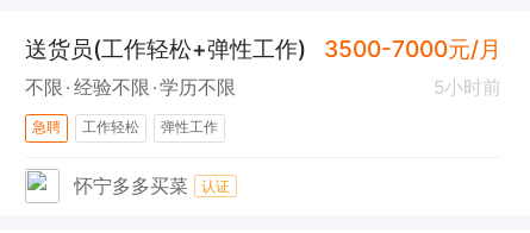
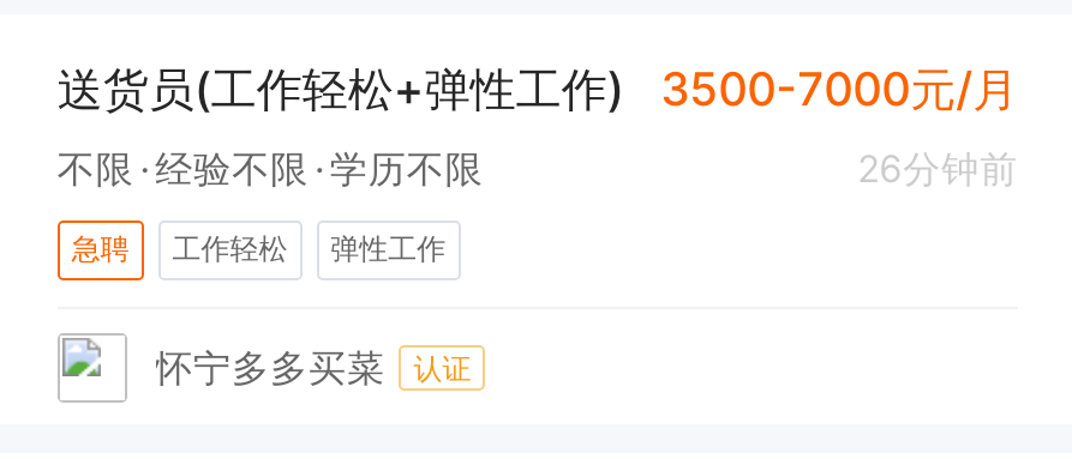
- 5小时前
+ 26分钟前
